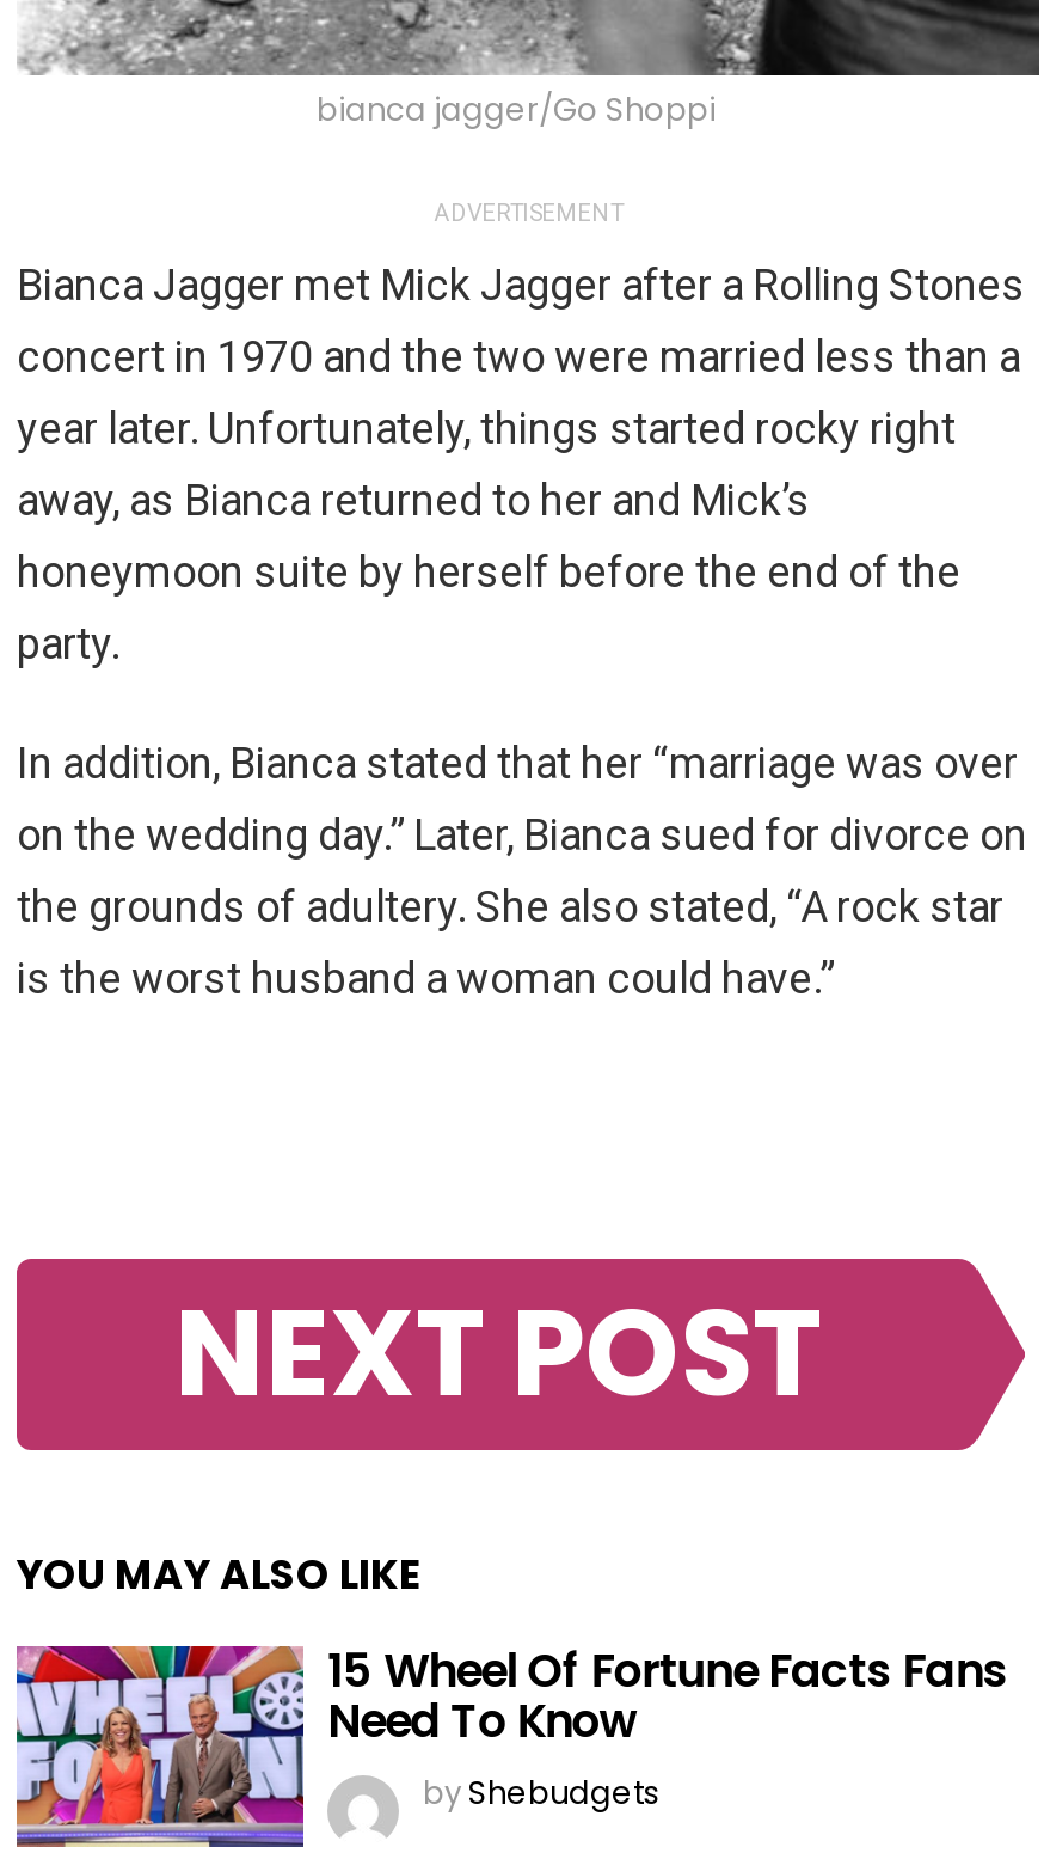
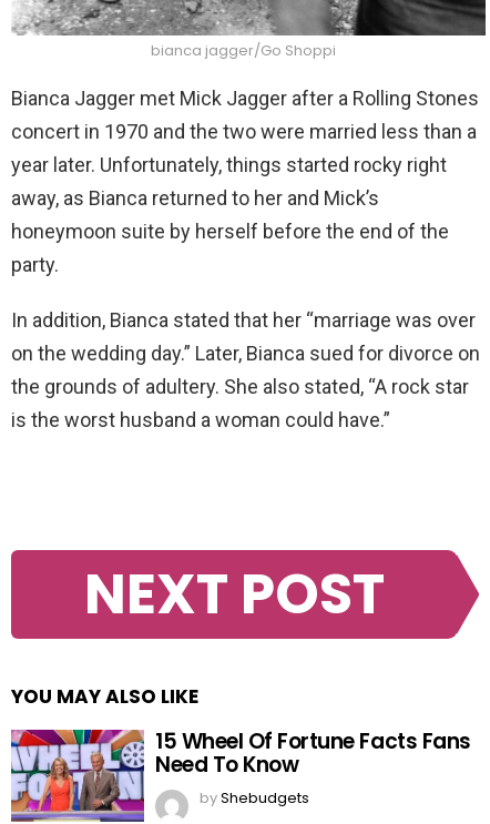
- ADVERTISEMENT
